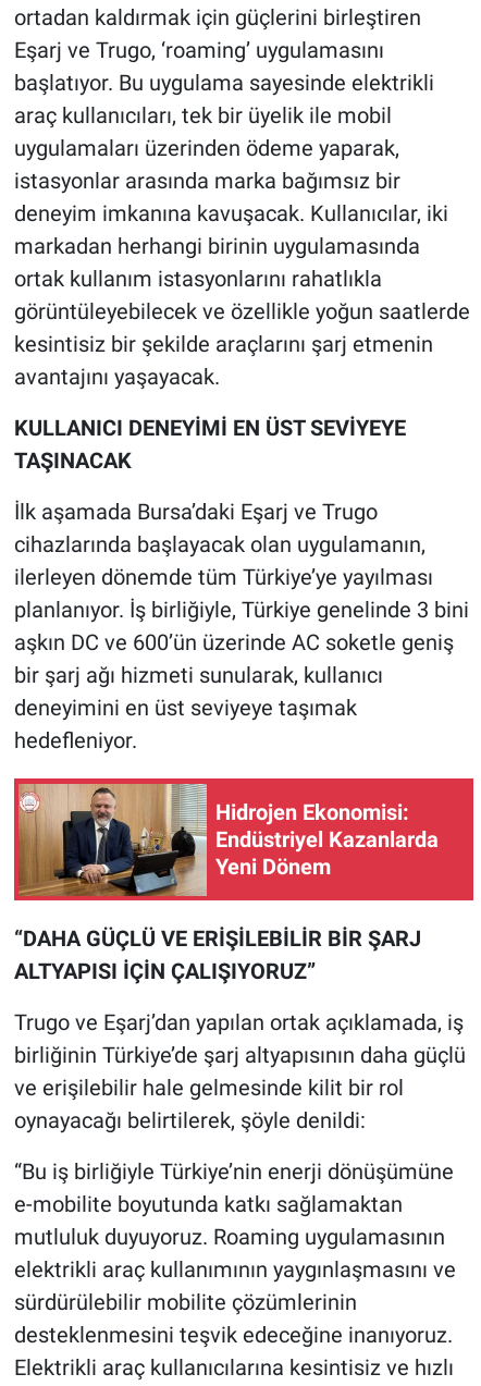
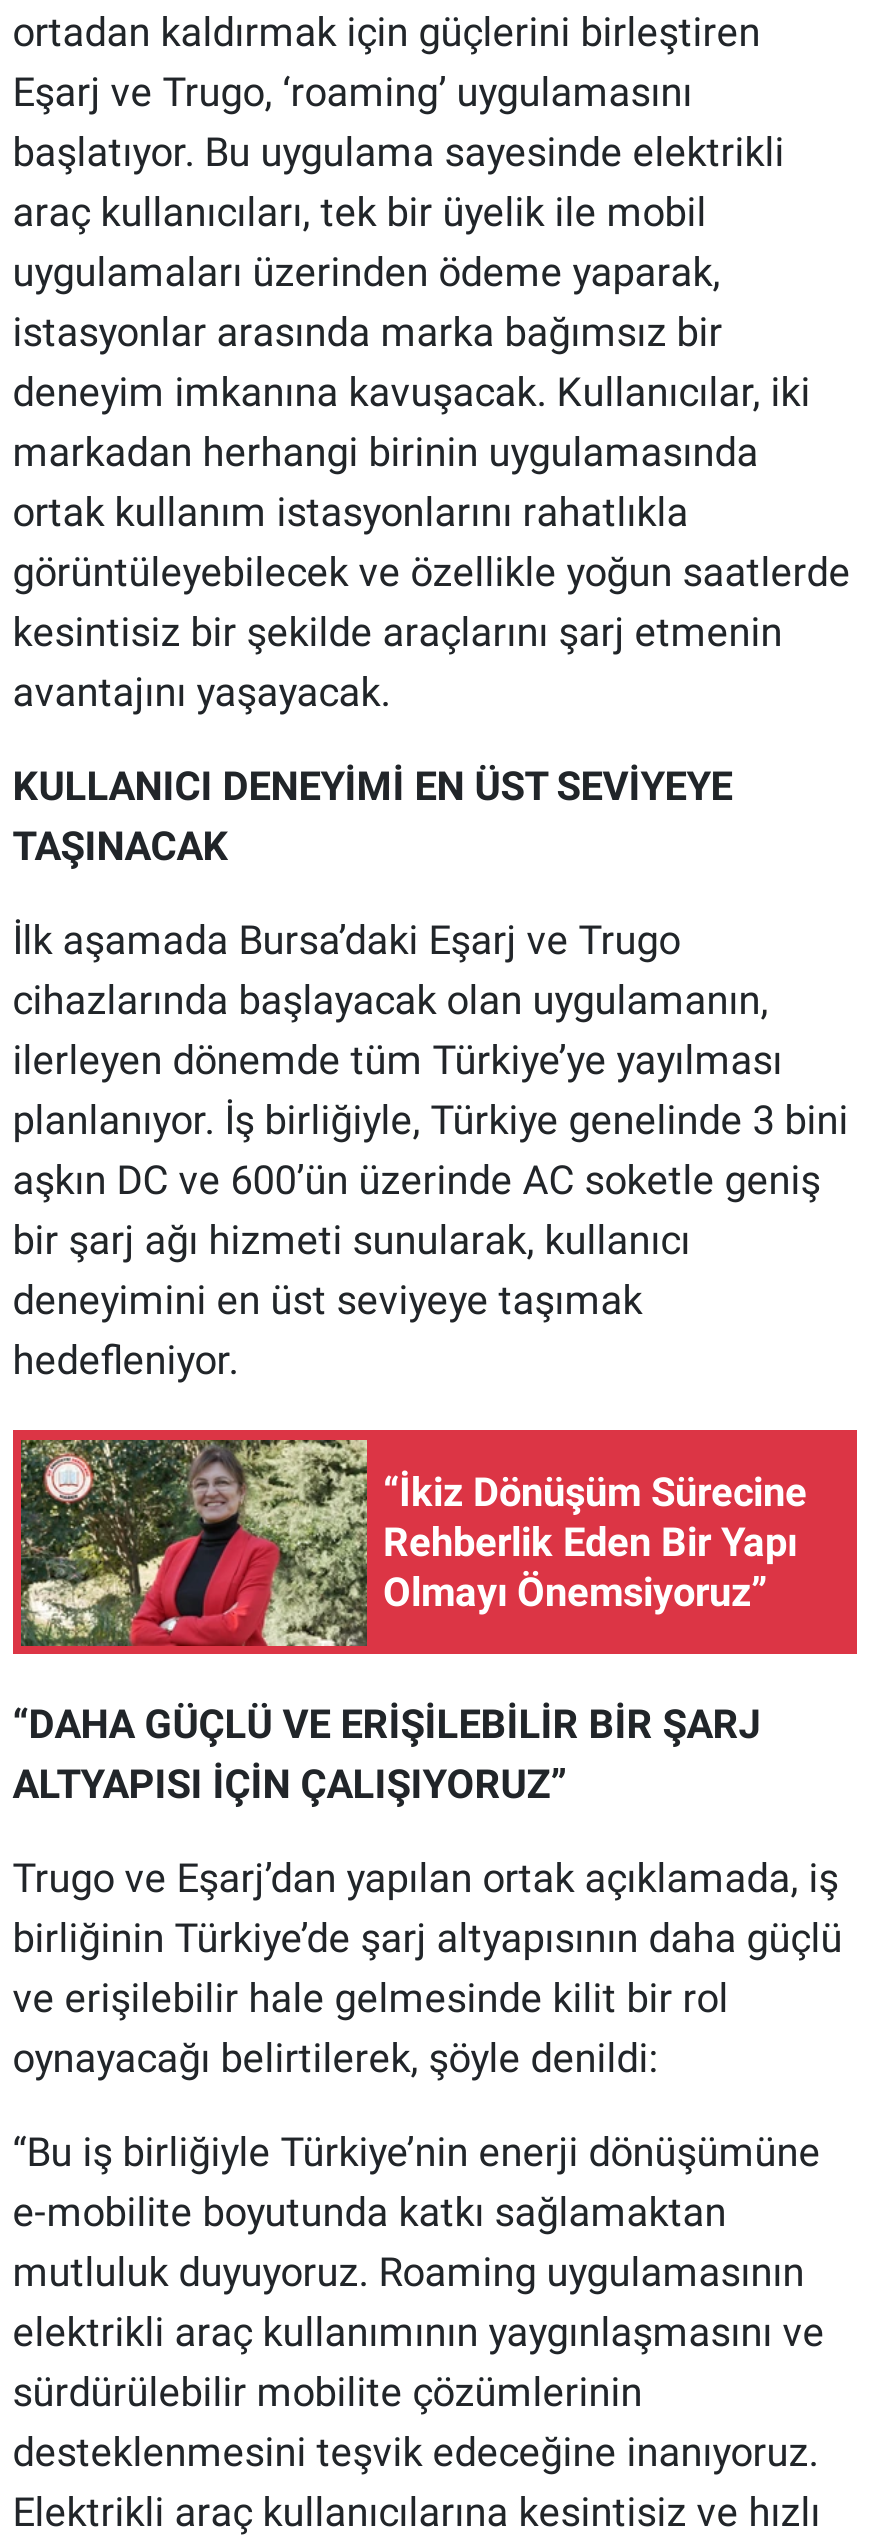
- [image]
- Hidrojen Ekonomisi:
- Endüstriyel Kazanlarda
- Yeni Dönem
+ [image]
+ “İkiz Dönüşüm Sürecine
+ Rehberlik Eden Bir Yapı
+ Olmayı Önemsiyoruz”
